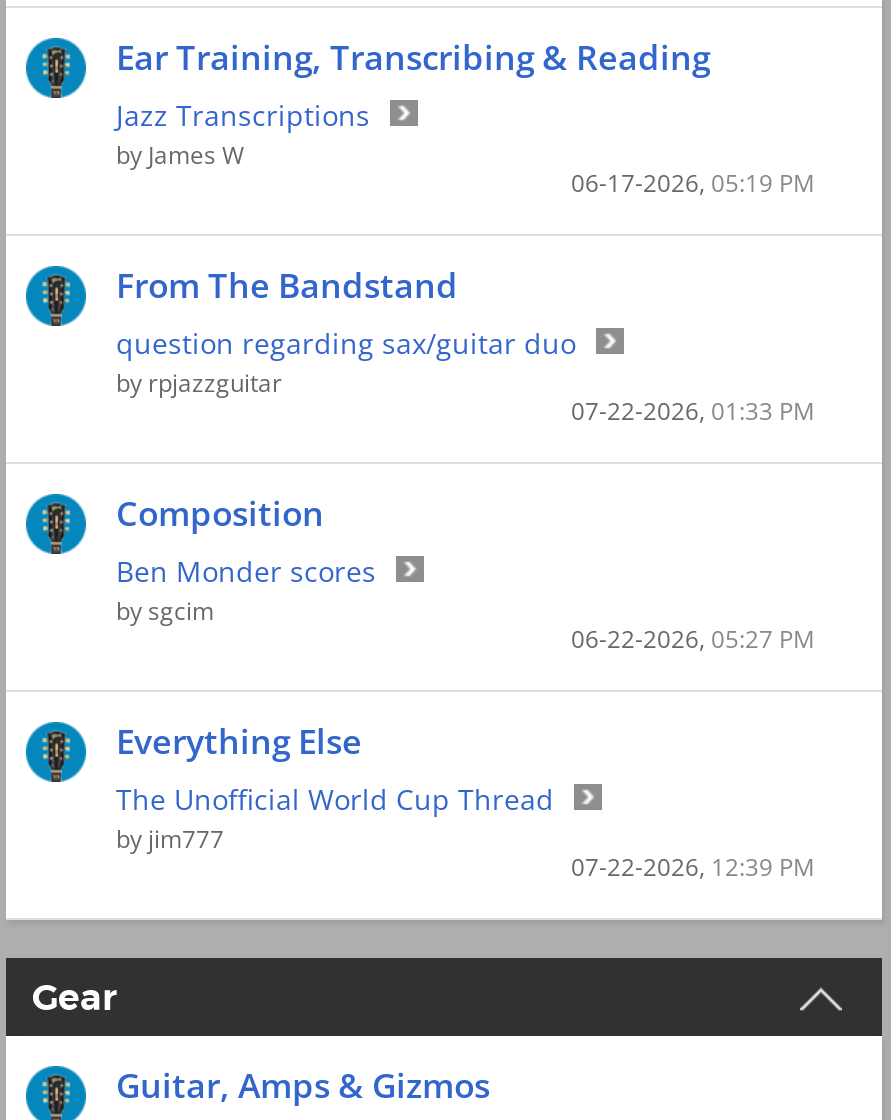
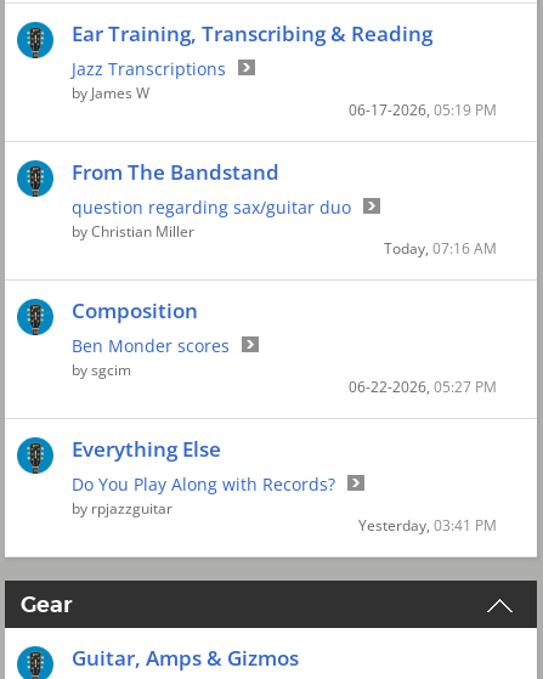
moved down: by rpjazzguitar

- 07-22-2026, 01:33 PM
+ by Christian Miller
+ Today, 07:16 AM

- The Unofficial World Cup Thread
- by jim777
- 07-22-2026, 12:39 PM
+ Do You Play Along with Records?
+ Yesterday, 03:41 PM
